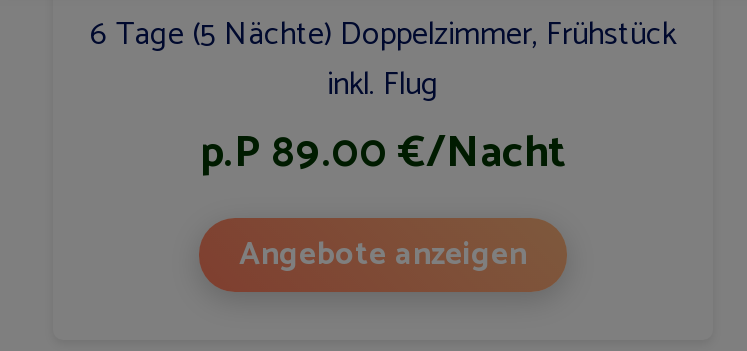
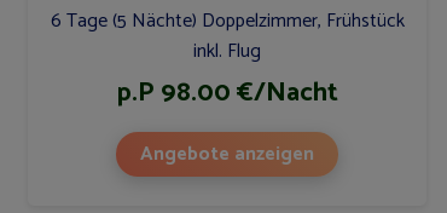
- p.P 89.00 €/Nacht
+ p.P 98.00 €/Nacht
